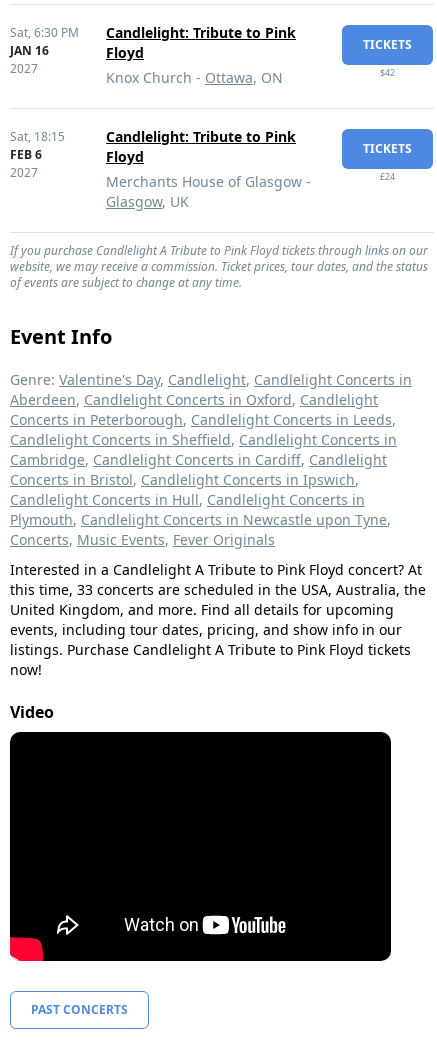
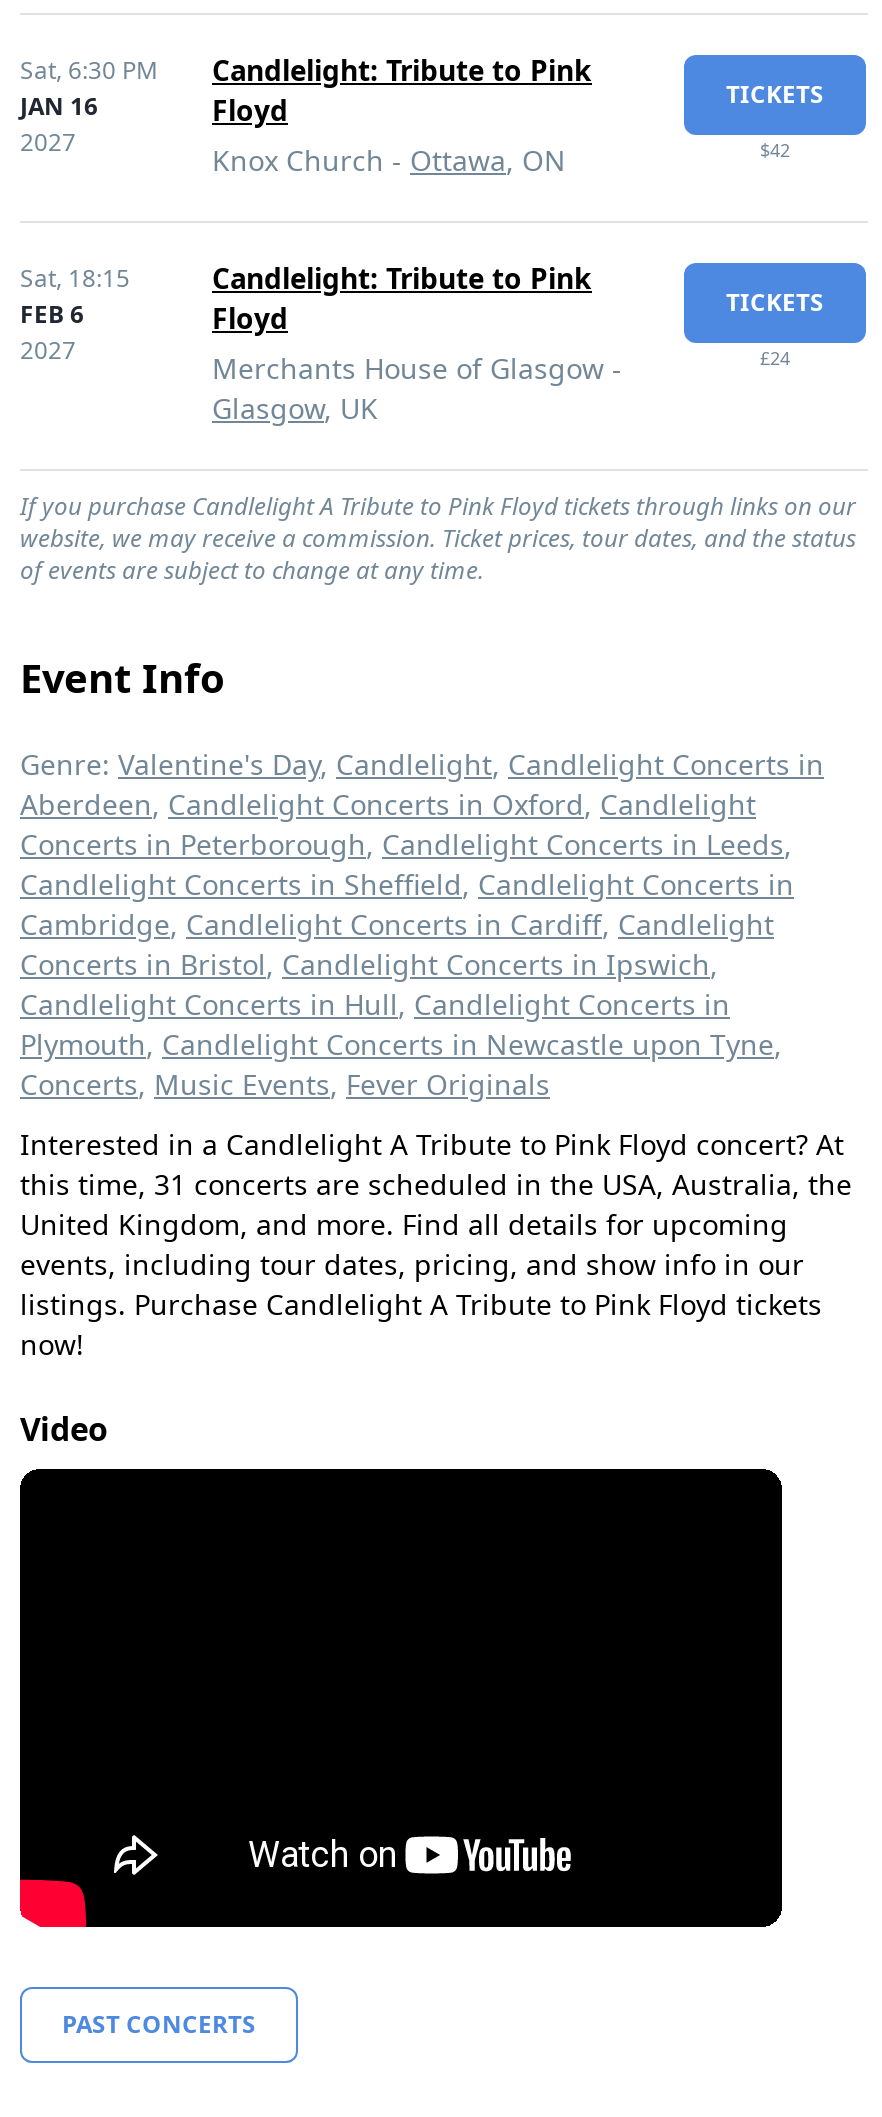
- this time, 33 concerts are scheduled in the USA, Australia, the
+ this time, 31 concerts are scheduled in the USA, Australia, the
